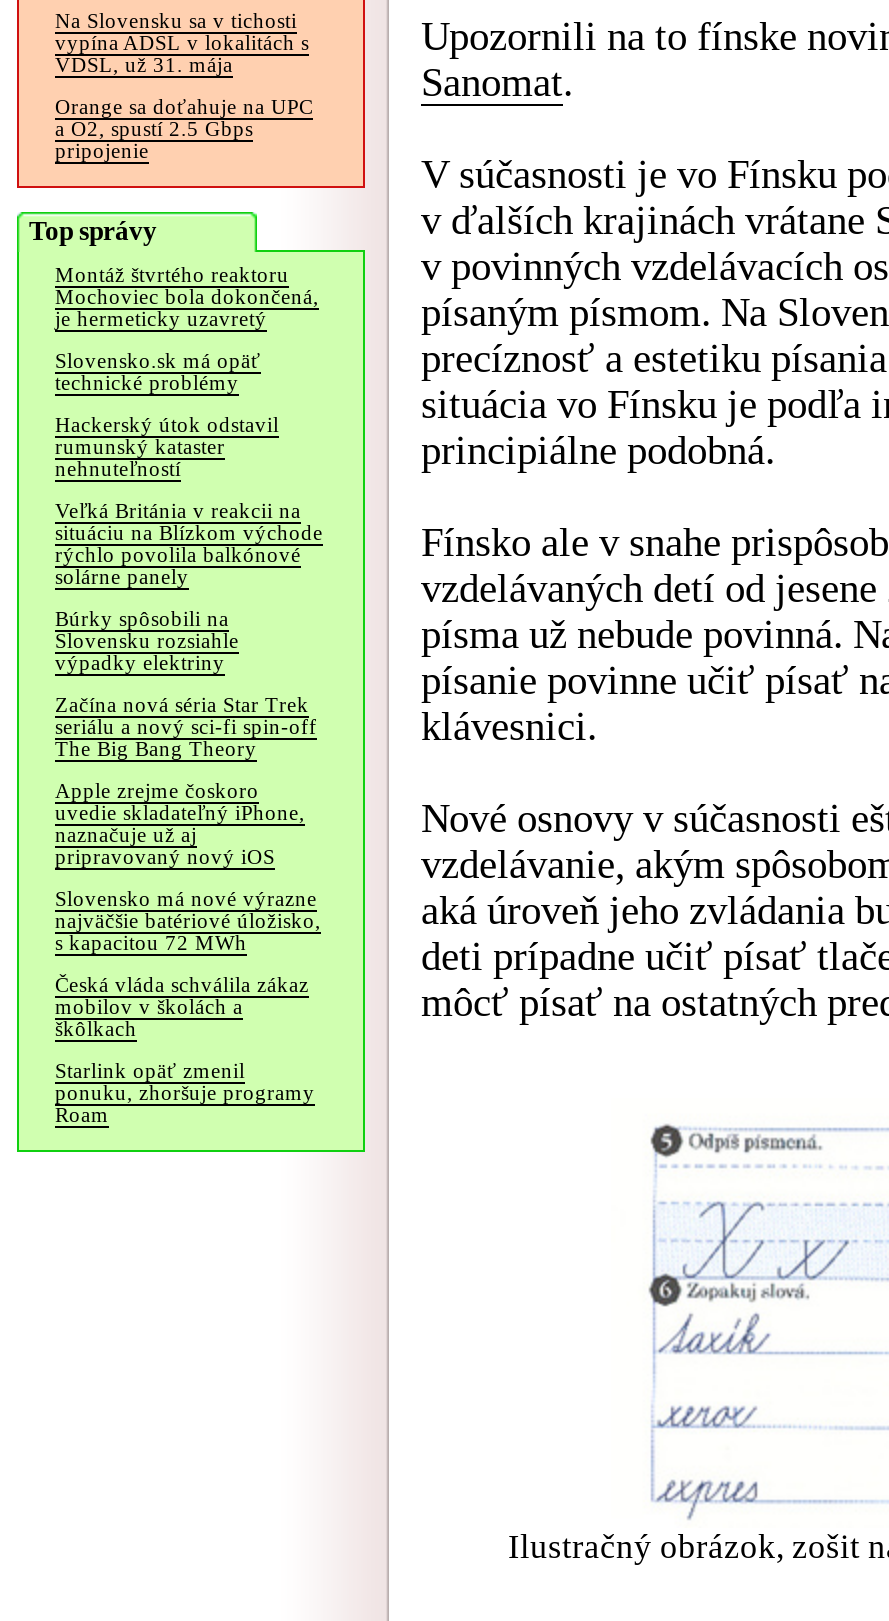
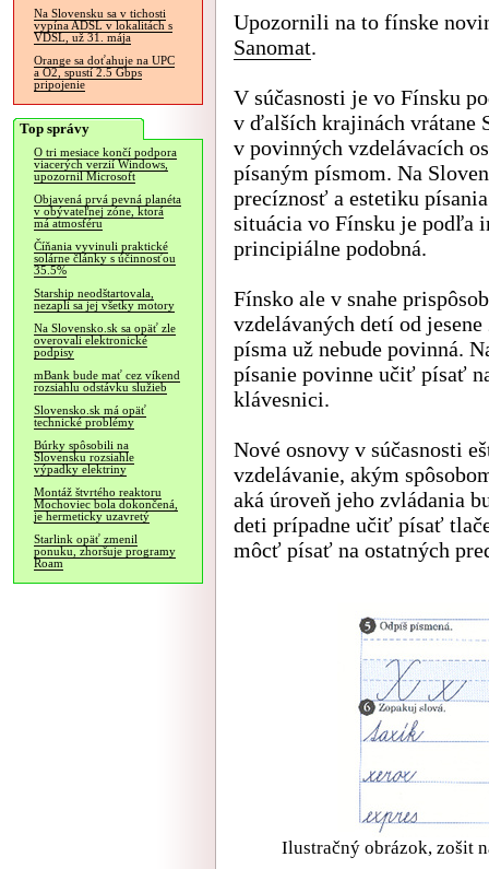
moved down: Montáž štvrtého reaktoru | Mochoviec bola dokončená, | je hermeticky uzavretý

+ O tri mesiace končí podpora
+ viacerých verzií Windows,
+ upozornil Microsoft
+ Objavená prvá pevná planéta
+ v obývateľnej zóne, ktorá
+ má atmosféru
+ Číňania vyvinuli praktické
+ solárne články s účinnosťou
+ 35.5%
+ Starship neodštartovala,
+ nezapli sa jej všetky motory
+ Na Slovensko.sk sa opäť zle
+ overovali elektronické
+ podpisy
+ mBank bude mať cez víkend
+ rozsiahlu odstávku služieb

moved down: Slovensko.sk má opäť | technické problémy

- Hackerský útok odstavil
- rumunský kataster
- nehnuteľností
- Veľká Británia v reakcii na
- situáciu na Blízkom východe
- rýchlo povolila balkónové
- solárne panely

moved down: Búrky spôsobili na | Slovensku rozsiahle | výpadky elektriny

- Začína nová séria Star Trek
- seriálu a nový sci-fi spin-off
- The Big Bang Theory
- Apple zrejme čoskoro
- uvedie skladateľný iPhone,
- naznačuje už aj
- pripravovaný nový iOS
- Slovensko má nové výrazne
- najväčšie batériové úložisko,
- s kapacitou 72 MWh
- Česká vláda schválila zákaz
- mobilov v školách a
- škôlkach

moved up: Starlink opäť zmenil | ponuku, zhoršuje programy | Roam
